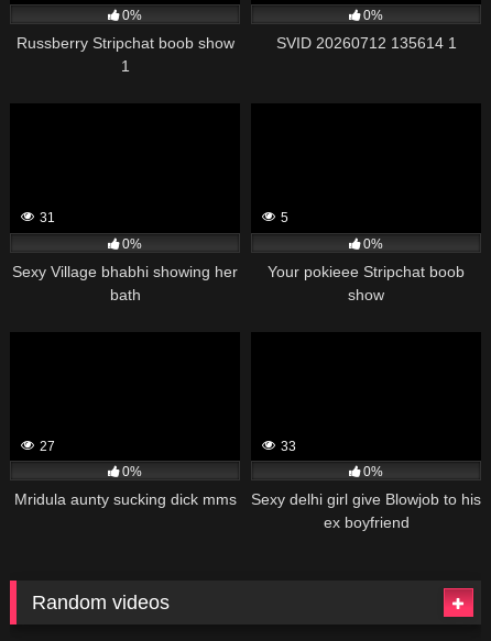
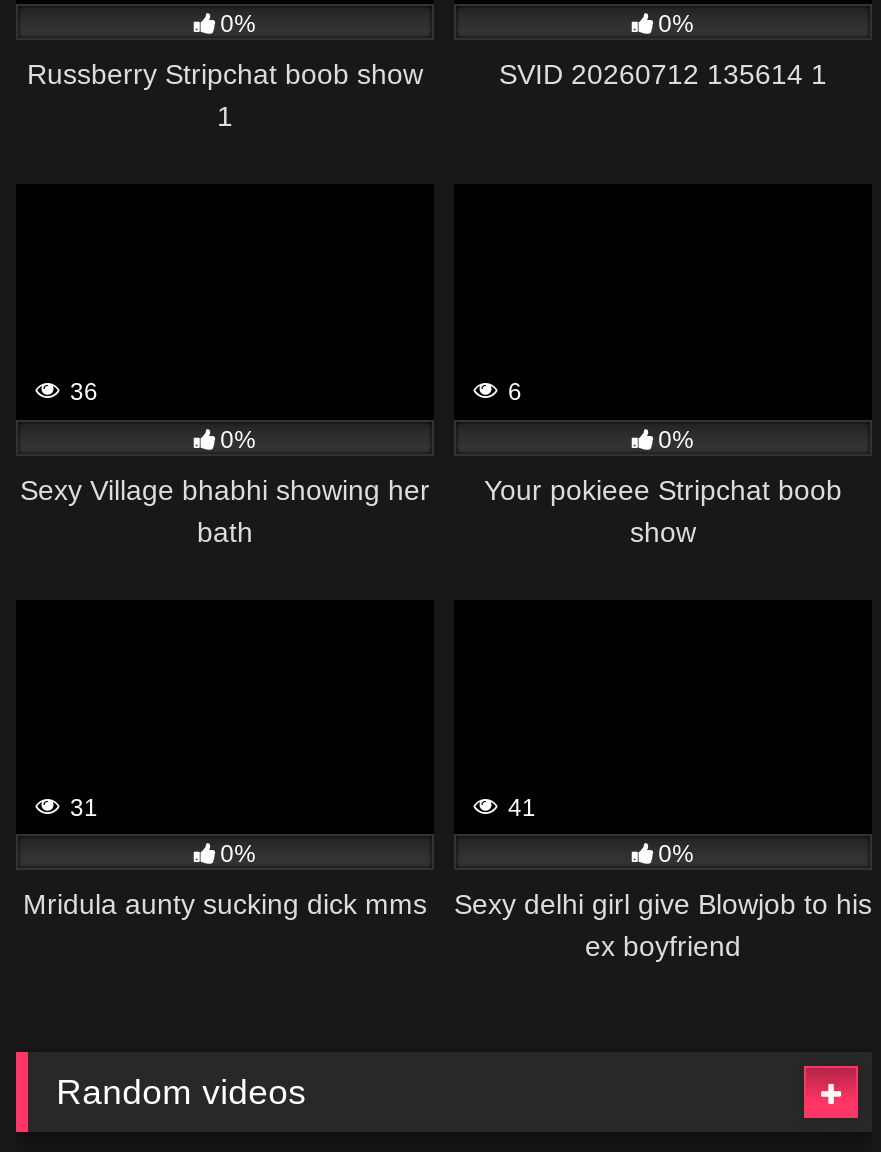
- 31
+ 36

- 5
+ 6

- 27
+ 31

- 33
+ 41
